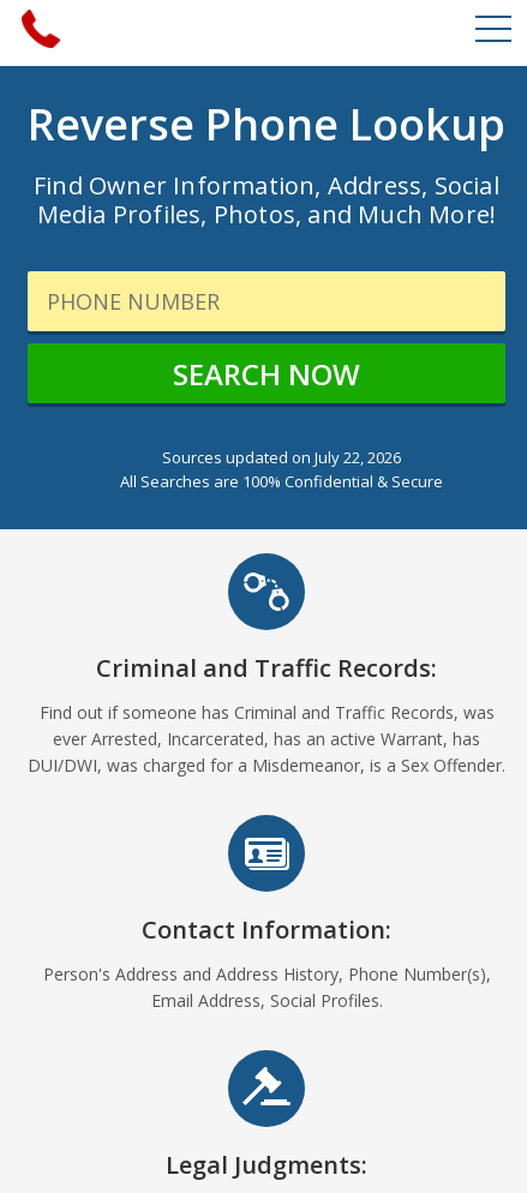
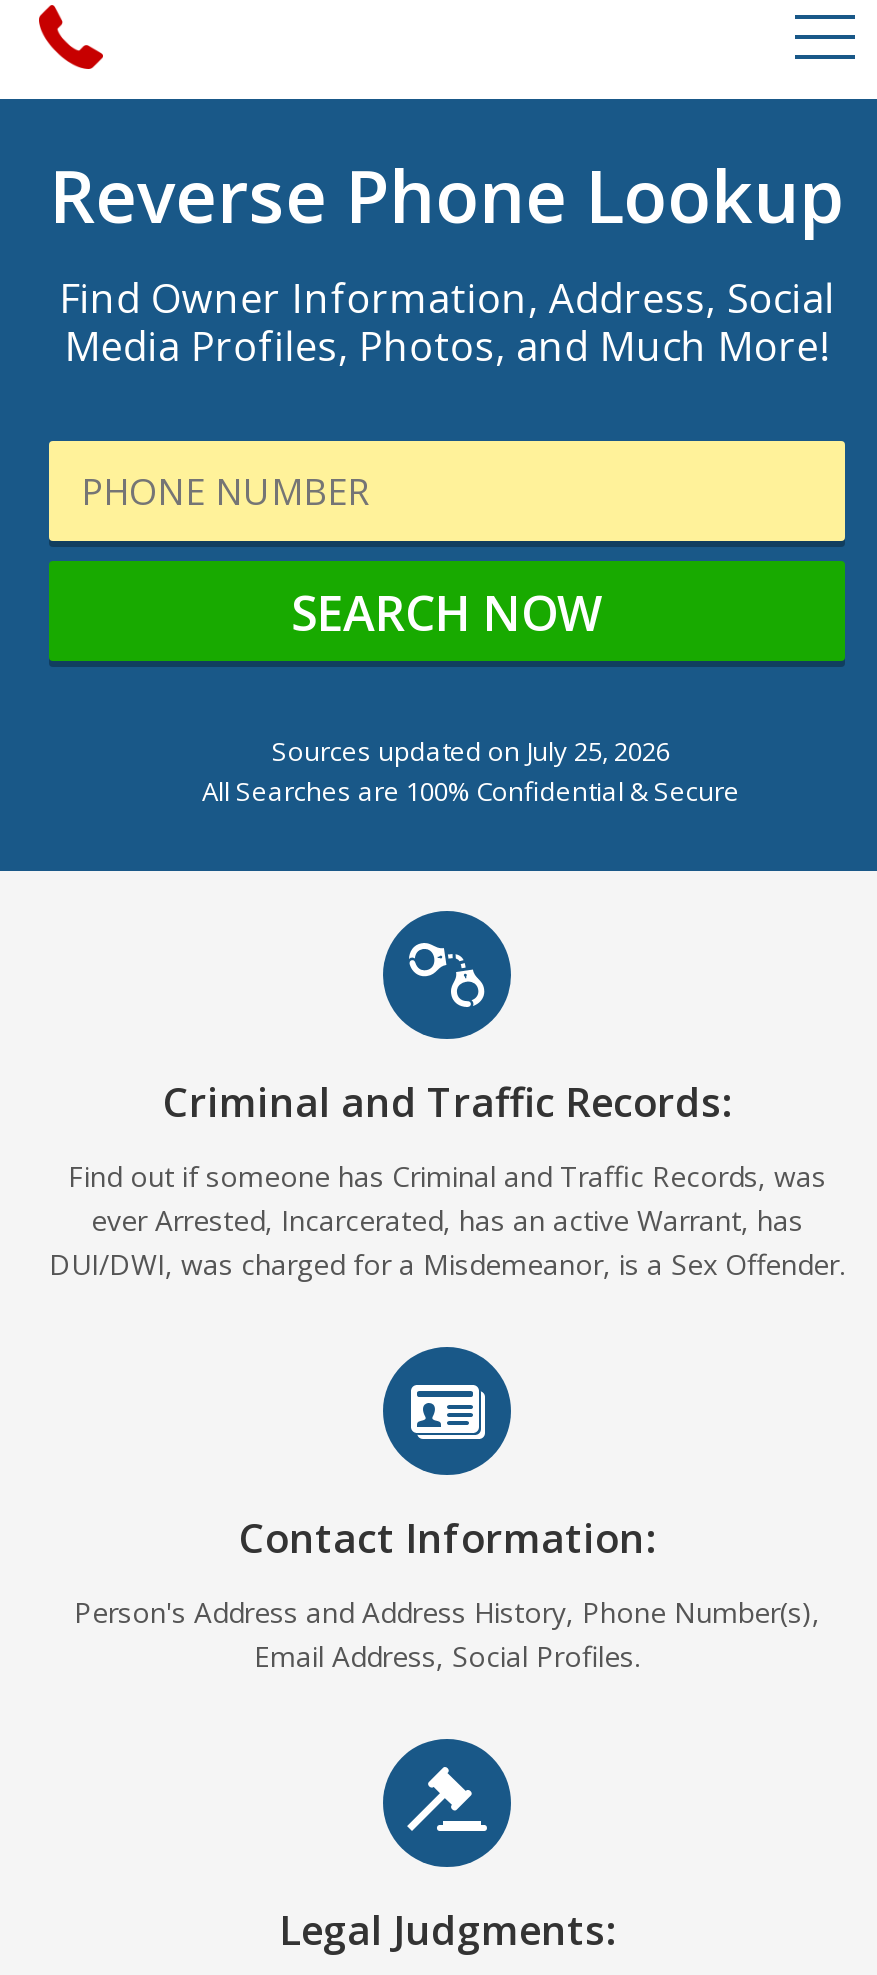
- Sources updated on July 22, 2026
+ Sources updated on July 25, 2026
